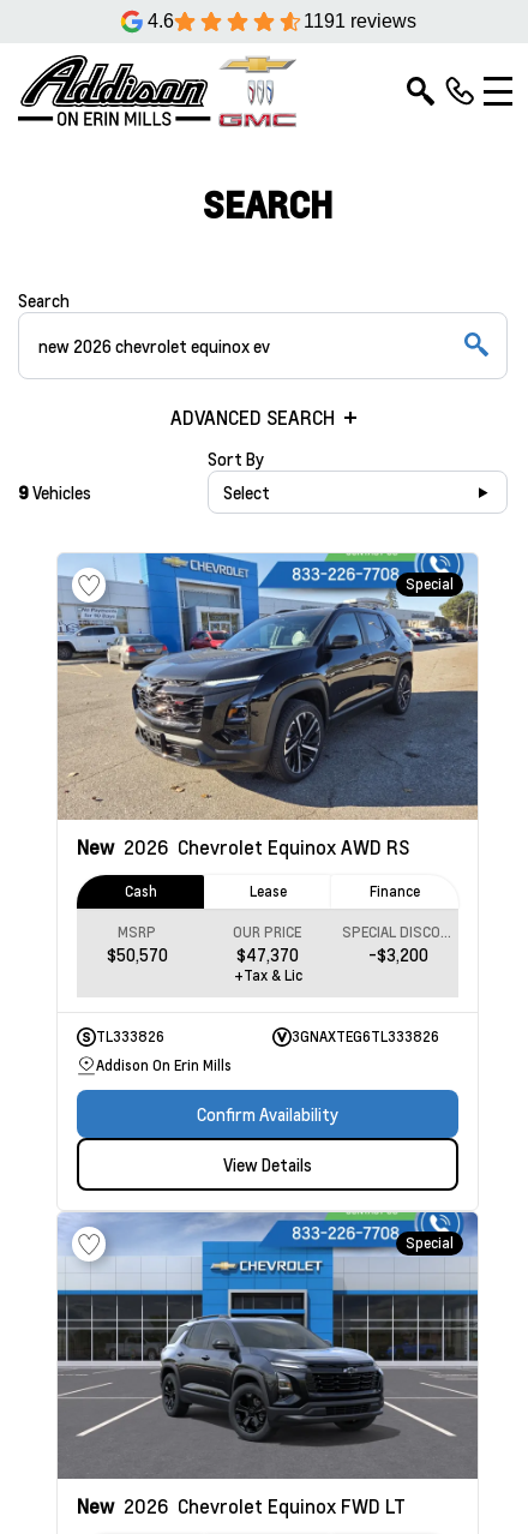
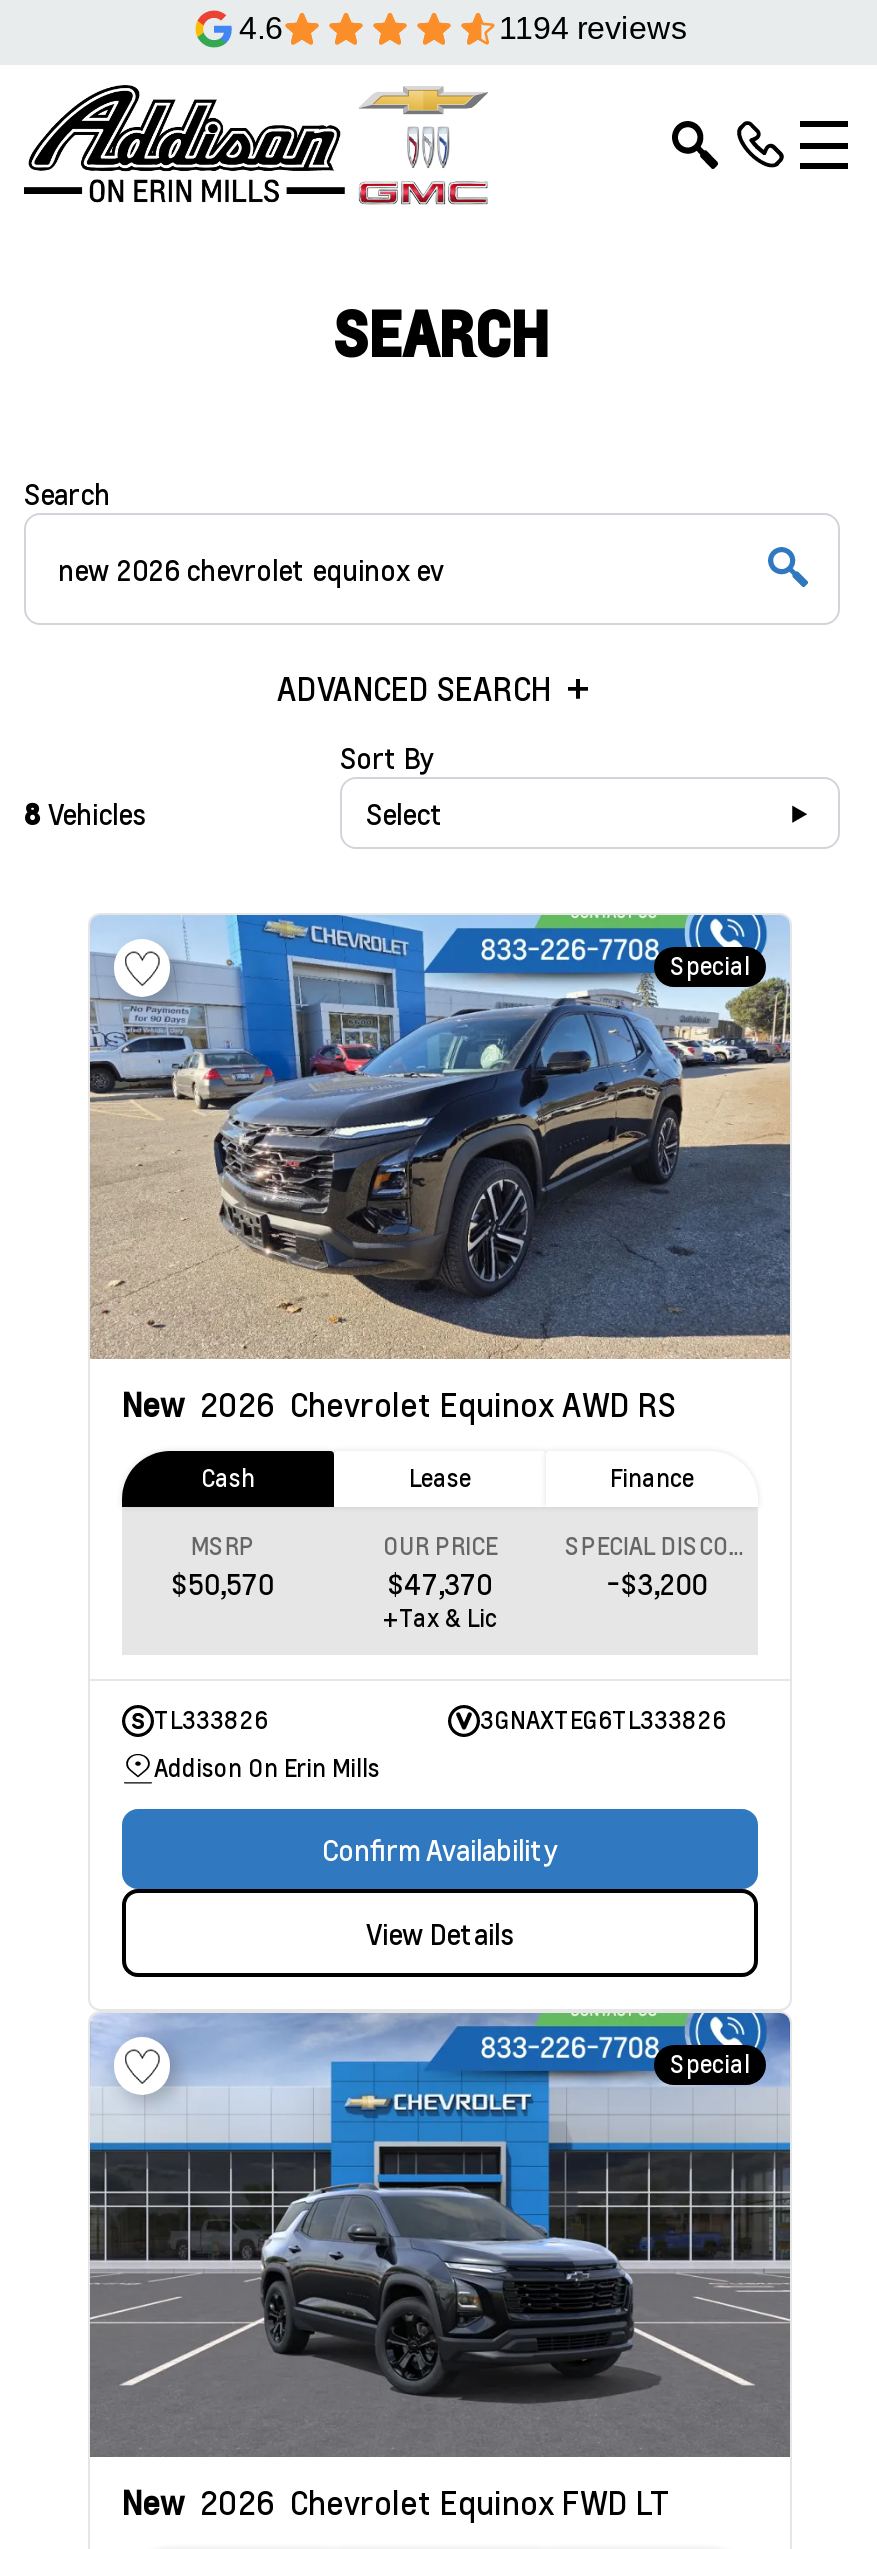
- 1191 reviews
+ 1194 reviews

- 9 Vehicles
+ 8 Vehicles
